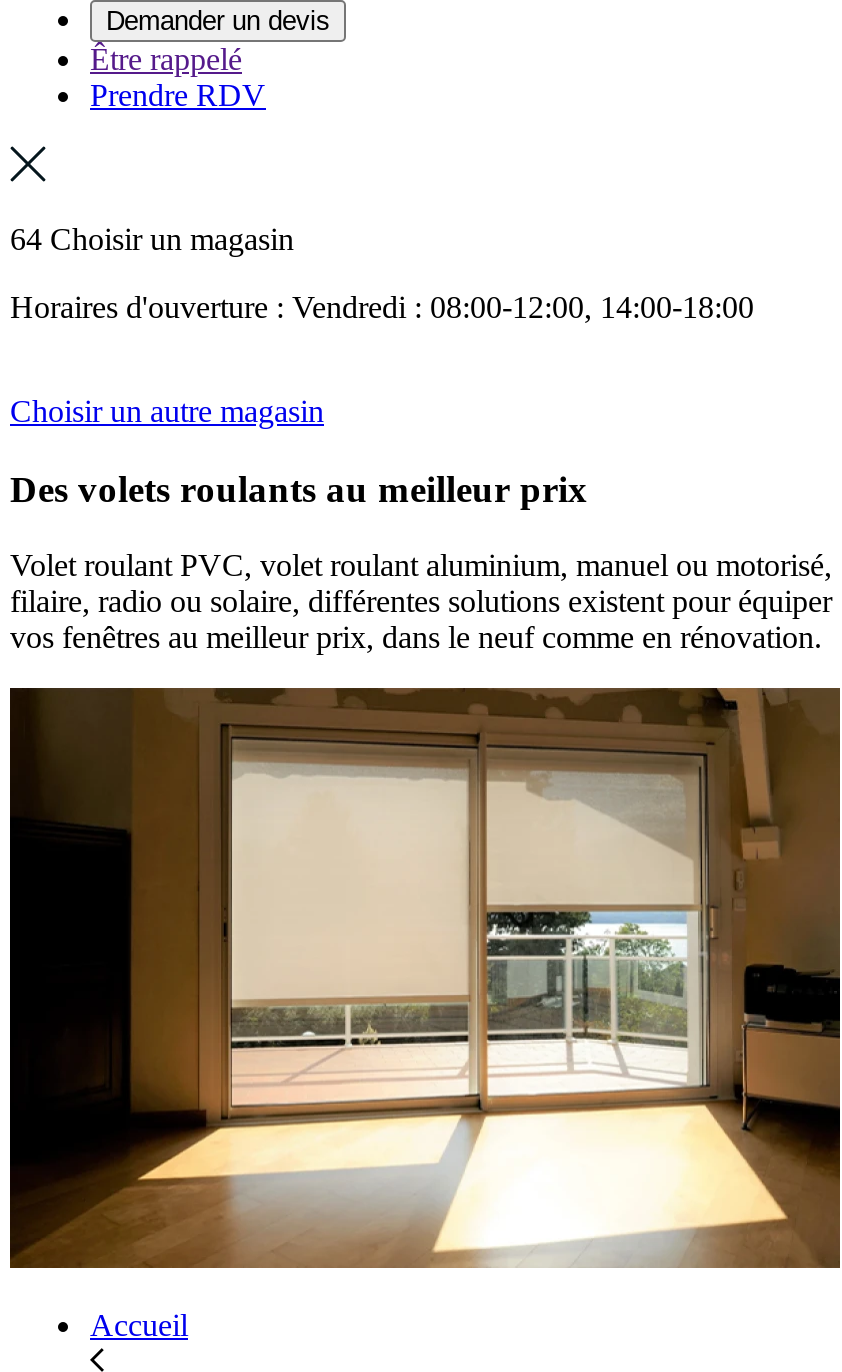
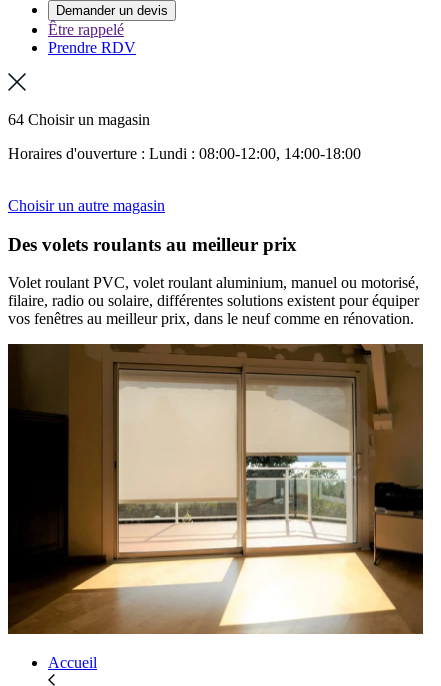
- Horaires d'ouverture : Vendredi : 08:00-12:00, 14:00-18:00
+ Horaires d'ouverture : Lundi : 08:00-12:00, 14:00-18:00
